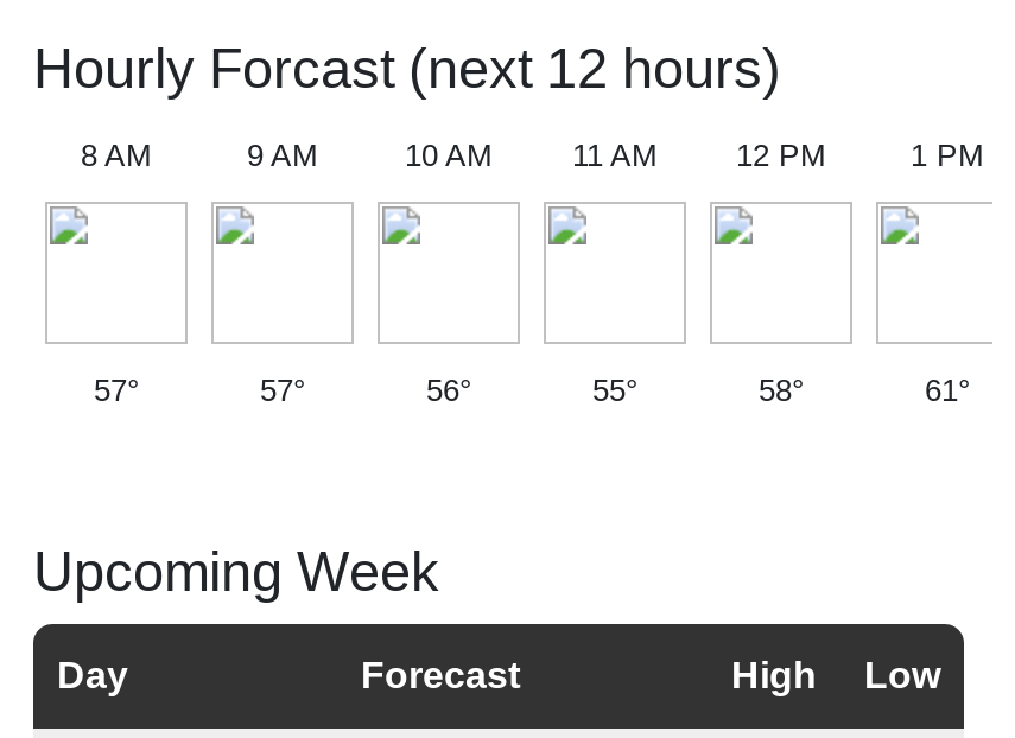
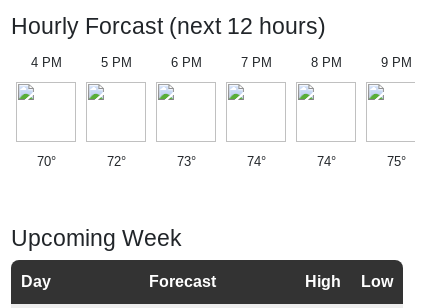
- 8 AM
- 9 AM
- 10 AM
- 11 AM
- 12 PM
- 1 PM
+ 4 PM
+ 5 PM
+ 6 PM
+ 7 PM
+ 8 PM
+ 9 PM

- 57°
- 57°
- 56°
- 55°
- 58°
- 61°
+ 70°
+ 72°
+ 73°
+ 74°
+ 74°
+ 75°
